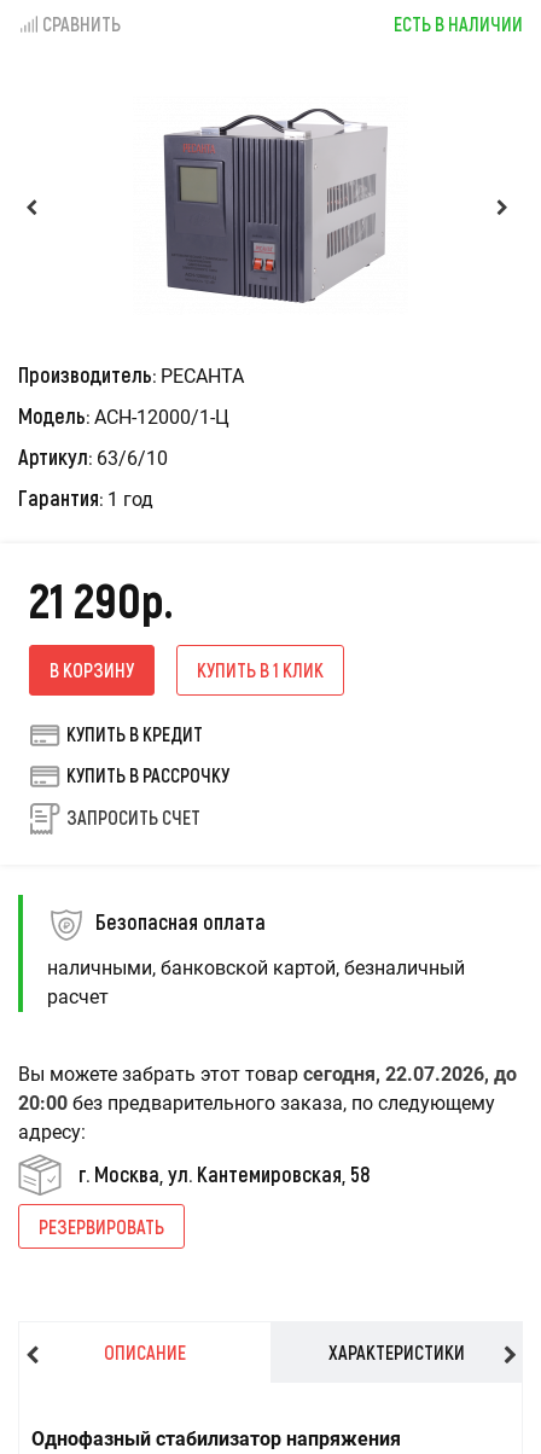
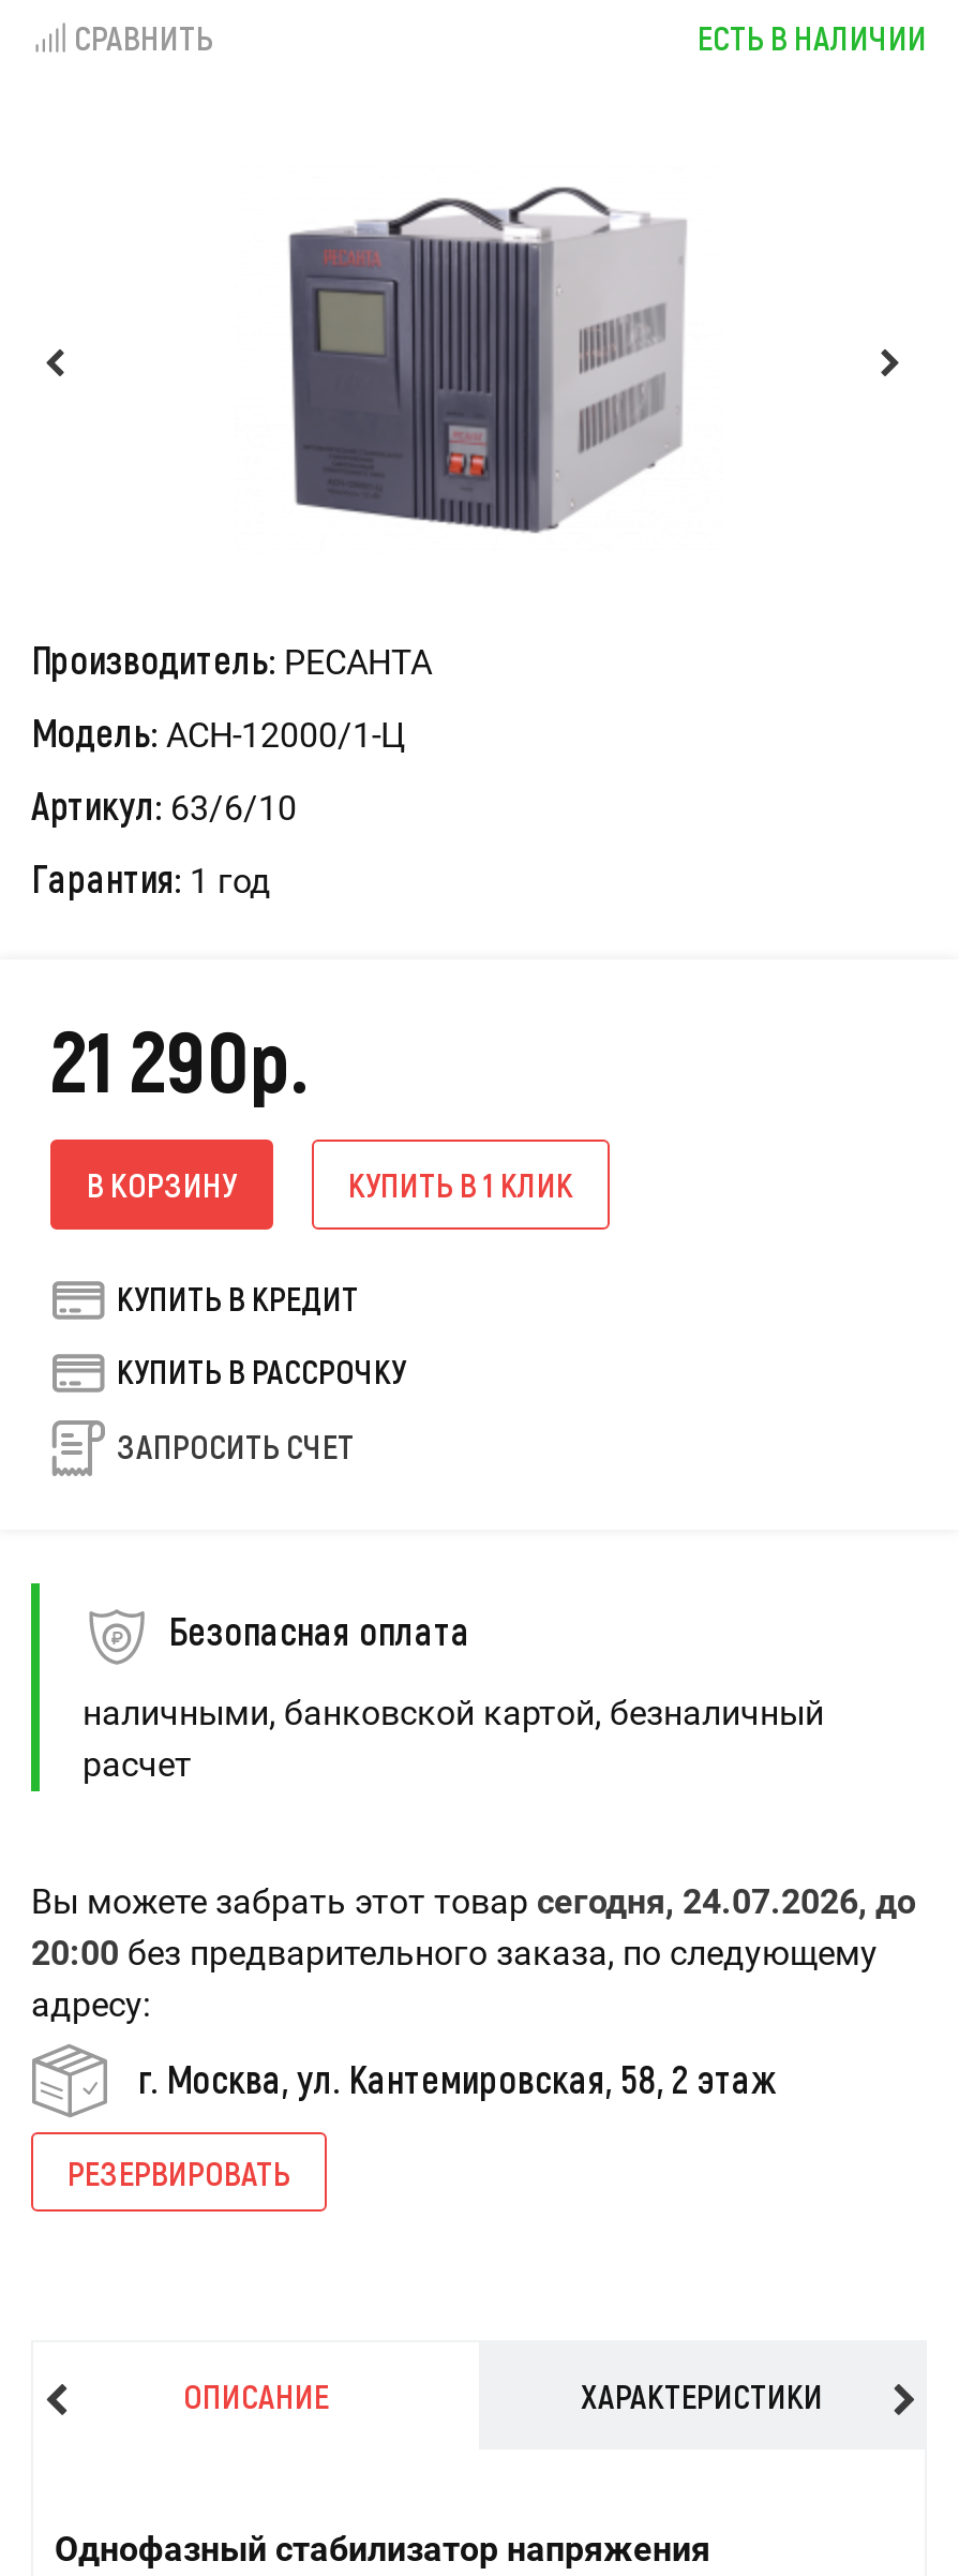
- Вы можете забрать этот товар сегодня, 22.07.2026, до
+ Вы можете забрать этот товар сегодня, 24.07.2026, до

- г. Москва, ул. Кантемировская, 58
+ г. Москва, ул. Кантемировская, 58, 2 этаж
